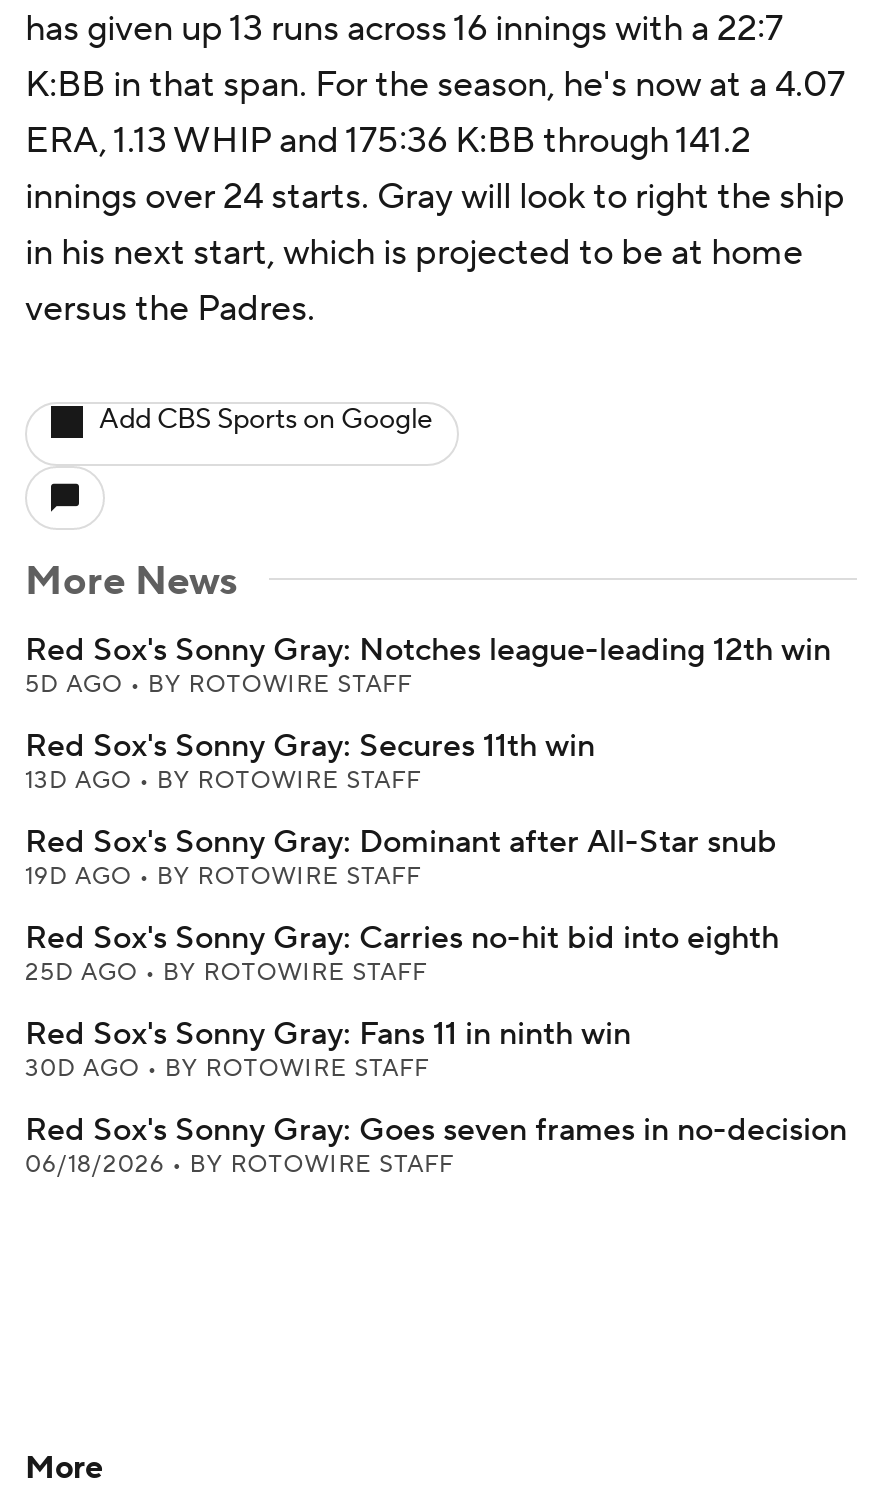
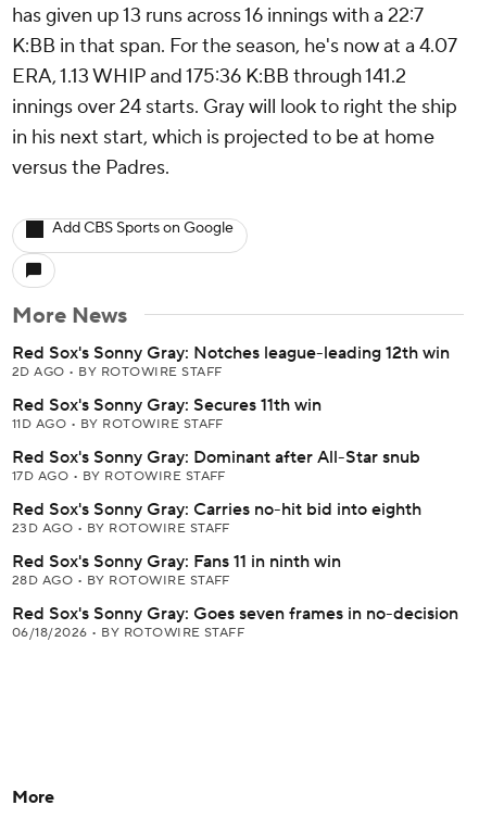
- 5D AGO • BY ROTOWIRE STAFF
+ 2D AGO • BY ROTOWIRE STAFF

- 13D AGO • BY ROTOWIRE STAFF
+ 11D AGO • BY ROTOWIRE STAFF

- 19D AGO • BY ROTOWIRE STAFF
+ 17D AGO • BY ROTOWIRE STAFF

- 25D AGO • BY ROTOWIRE STAFF
+ 23D AGO • BY ROTOWIRE STAFF

- 30D AGO • BY ROTOWIRE STAFF
+ 28D AGO • BY ROTOWIRE STAFF
